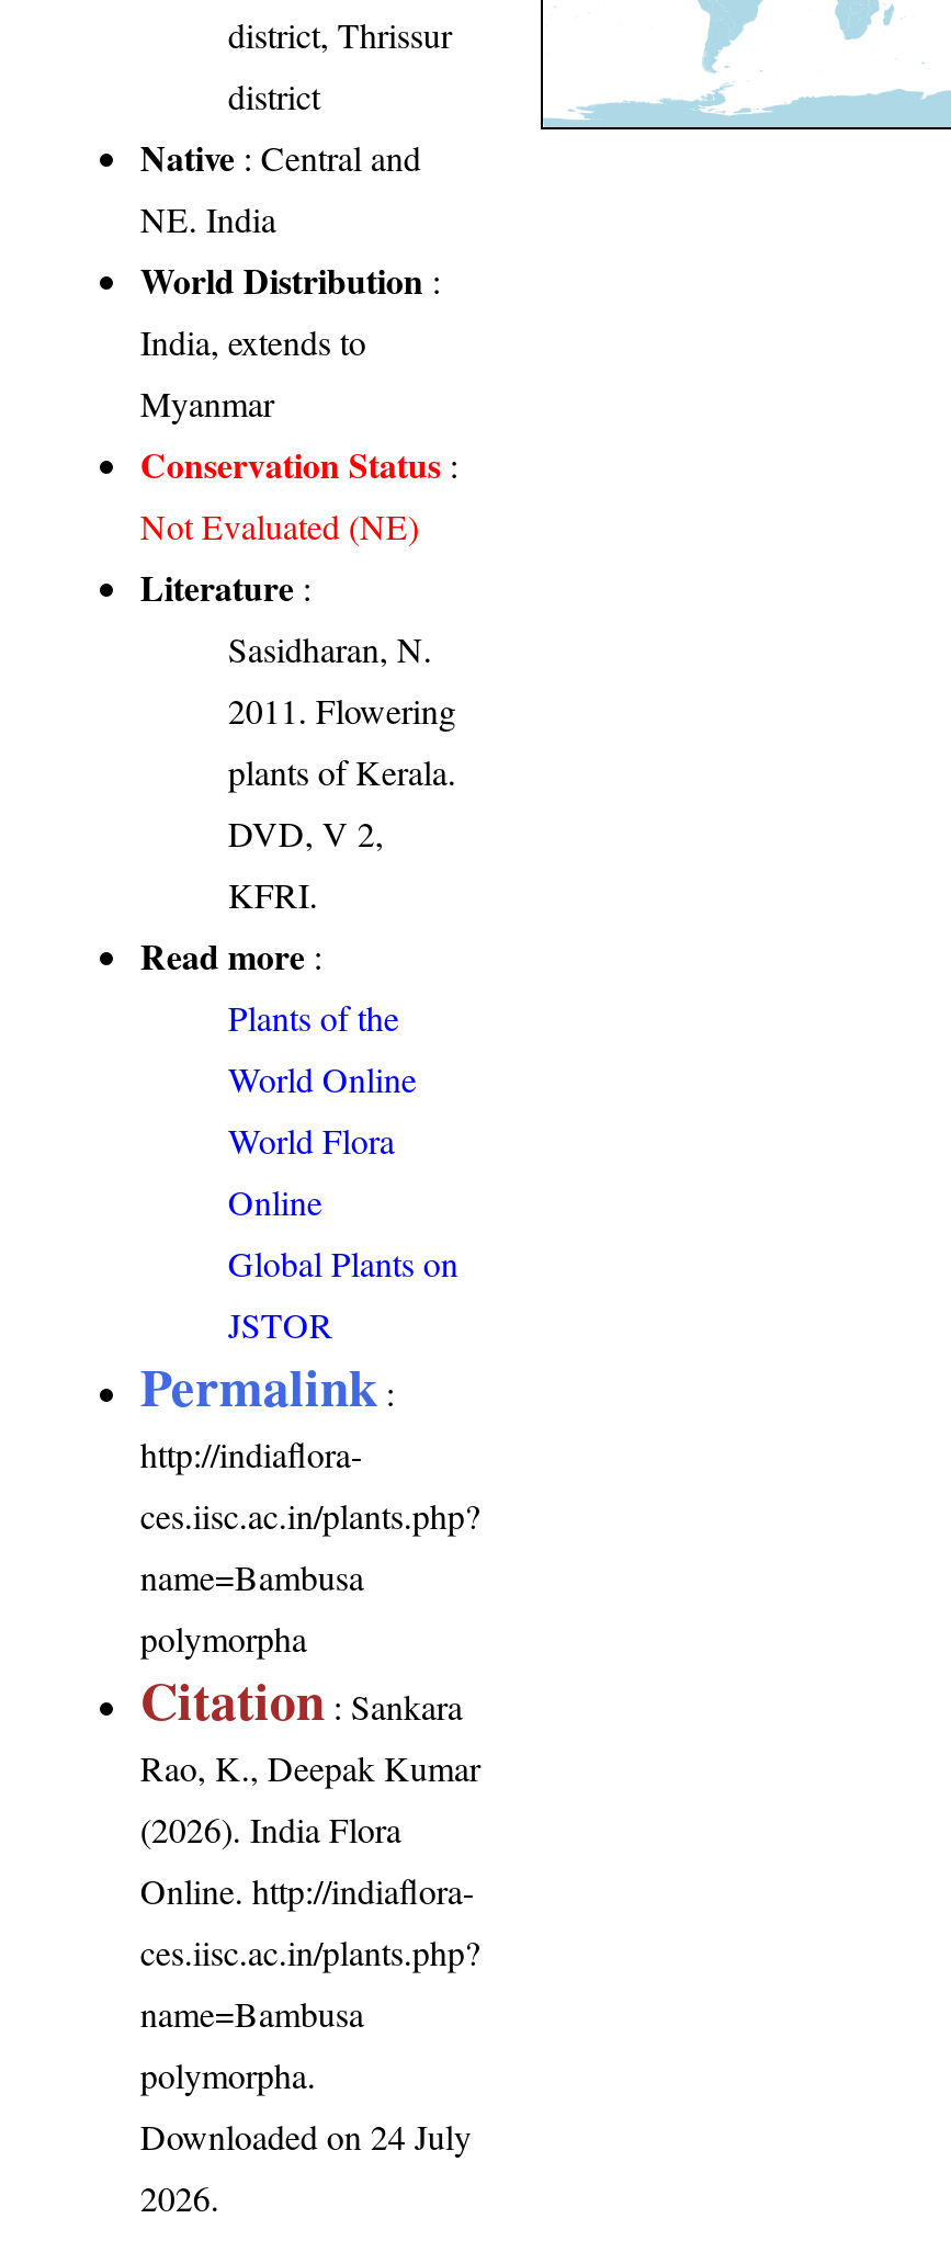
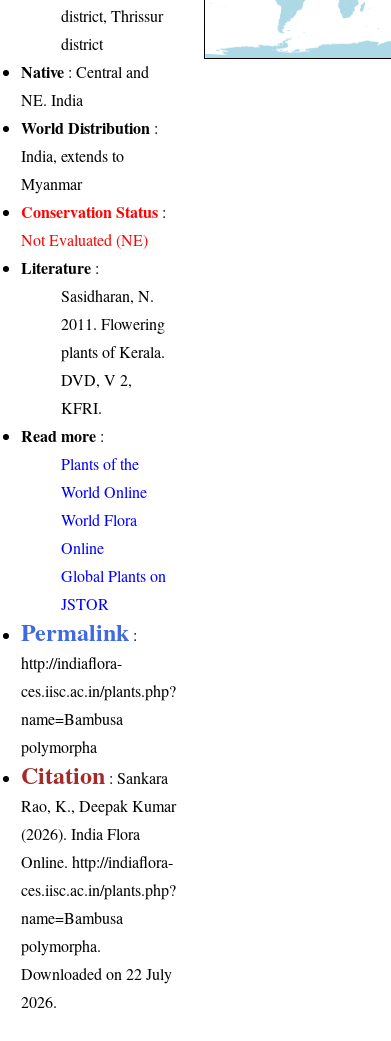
- Downloaded on 24 July
+ Downloaded on 22 July
